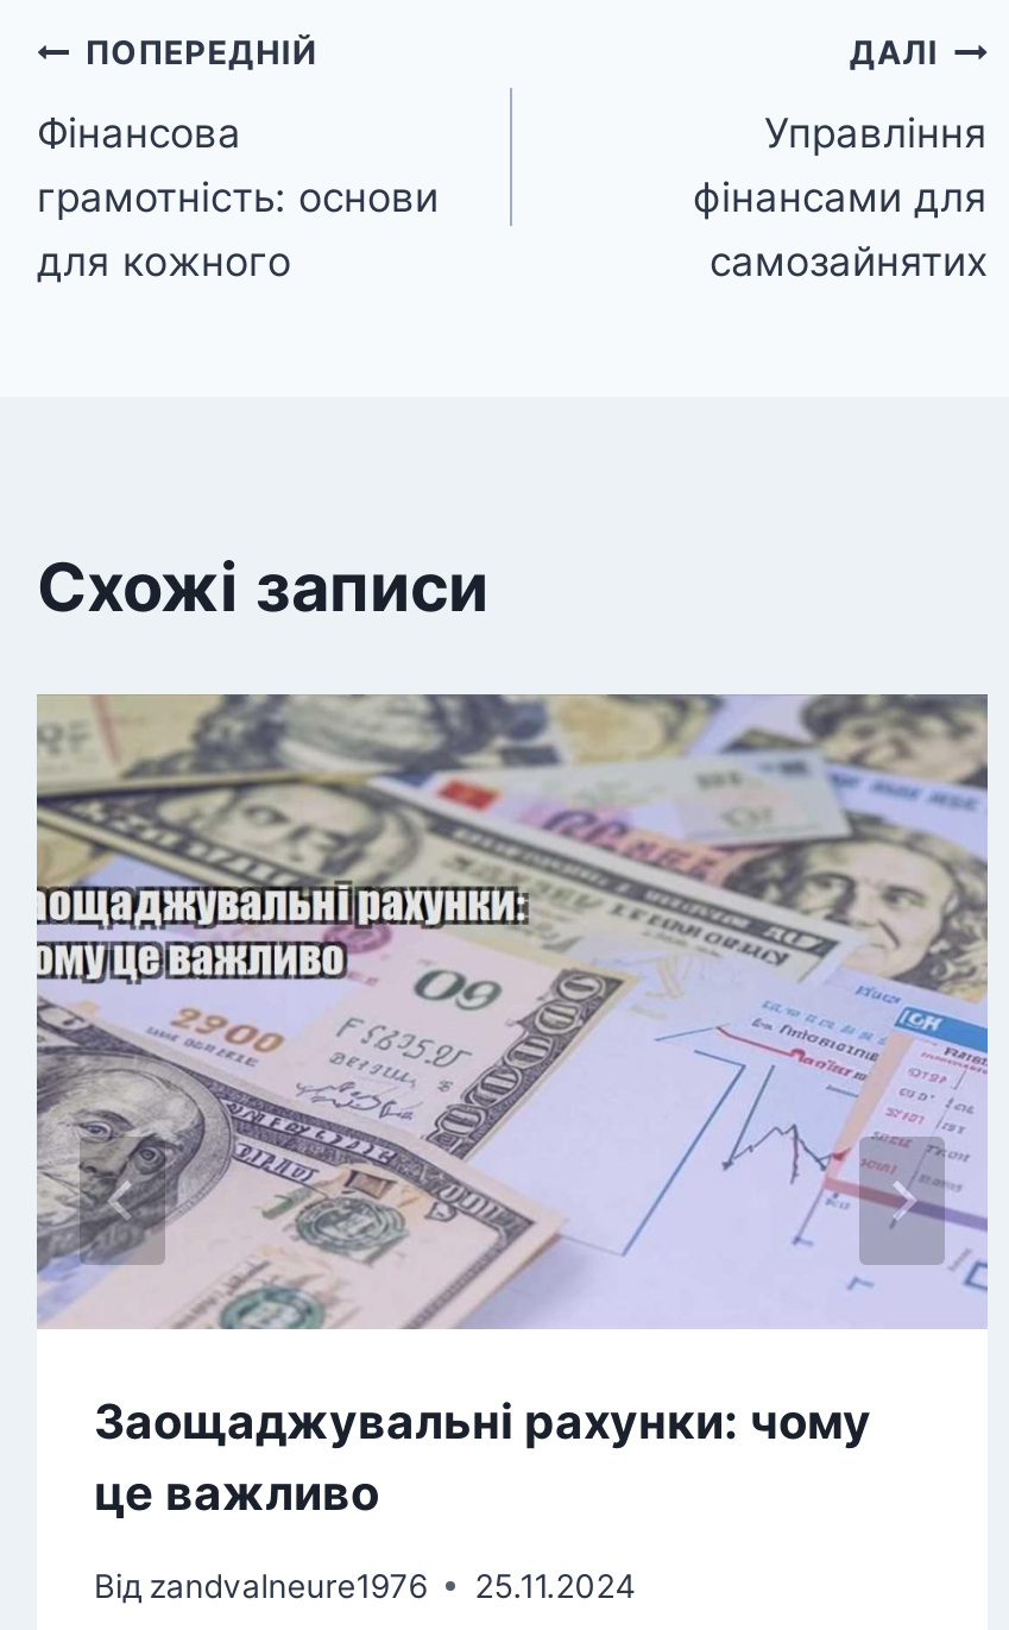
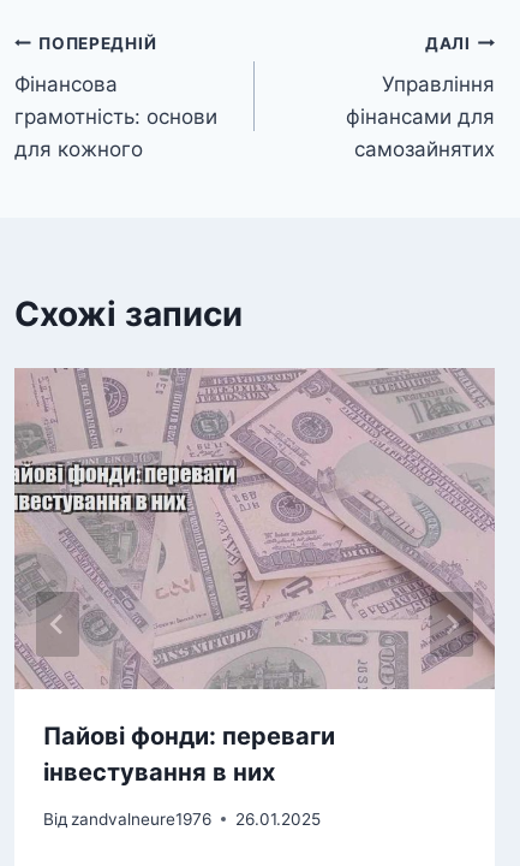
- [image]
- Заощаджувальні рахунки: чому
- це важливо
+ [image]
+ Пайові фонди: переваги
+ інвестування в них

- Від zandvalneure1976 25.11.2024
+ Від zandvalneure1976 26.01.2025
